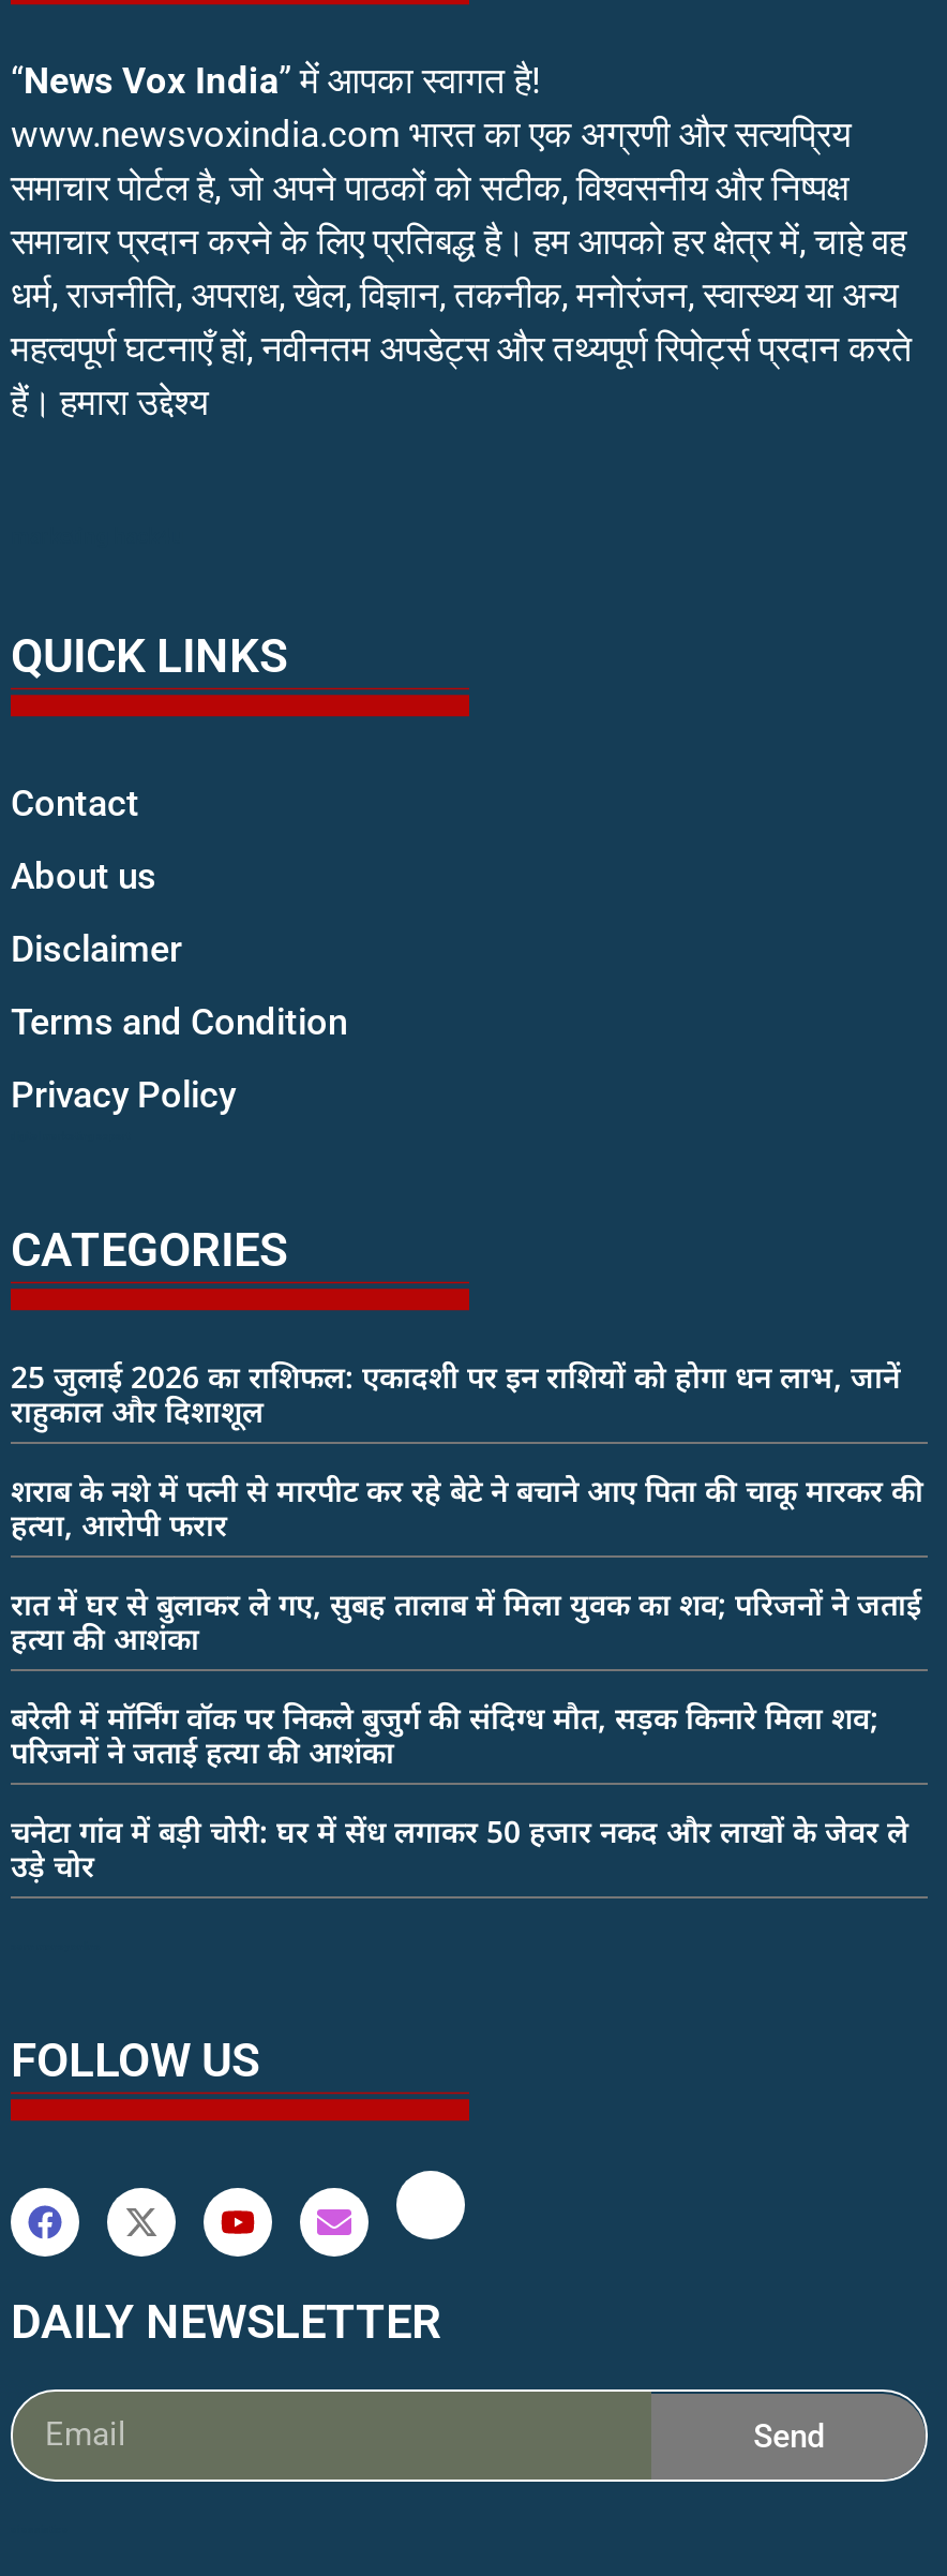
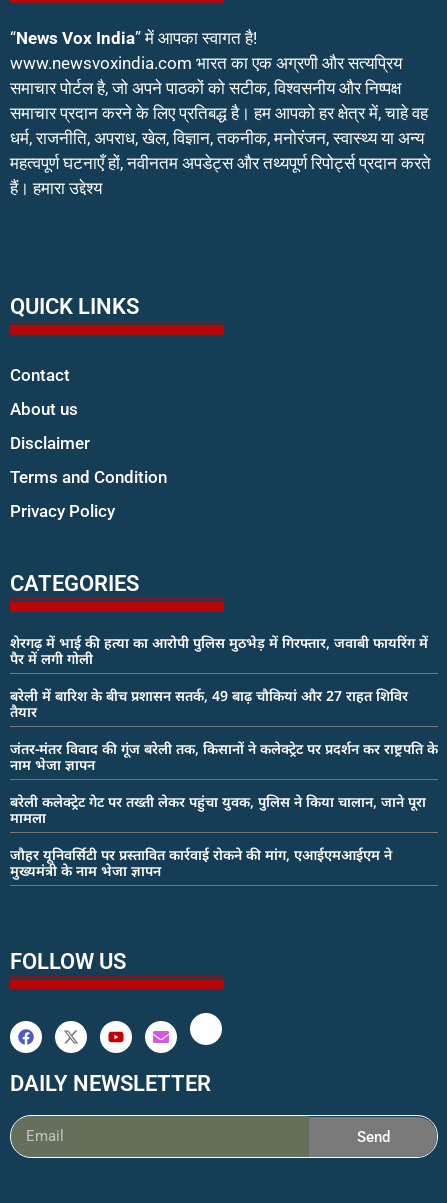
- 25 जुलाई 2026 का राशिफल: एकादशी पर इन राशियों को होगा धन लाभ, जानें
- राहुकाल और दिशाशूल
+ शेरगढ़ में भाई की हत्या का आरोपी पुलिस मुठभेड़ में गिरफ्तार, जवाबी फायरिंग में
+ पैर में लगी गोली

- शराब के नशे में पत्नी से मारपीट कर रहे बेटे ने बचाने आए पिता की चाकू मारकर की
- हत्या, आरोपी फरार
+ बरेली में बारिश के बीच प्रशासन सतर्क, 49 बाढ़ चौकियां और 27 राहत शिविर
+ तैयार

- रात में घर से बुलाकर ले गए, सुबह तालाब में मिला युवक का शव; परिजनों ने जताई
- हत्या की आशंका
+ जंतर-मंतर विवाद की गूंज बरेली तक, किसानों ने कलेक्ट्रेट पर प्रदर्शन कर राष्ट्रपति के
+ नाम भेजा ज्ञापन

- बरेली में मॉर्निंग वॉक पर निकले बुजुर्ग की संदिग्ध मौत, सड़क किनारे मिला शव;
- परिजनों ने जताई हत्या की आशंका
+ बरेली कलेक्ट्रेट गेट पर तख्ती लेकर पहुंचा युवक, पुलिस ने किया चालान, जाने पूरा
+ मामला

- चनेटा गांव में बड़ी चोरी: घर में सेंध लगाकर 50 हजार नकद और लाखों के जेवर ले
- उड़े चोर
+ जौहर यूनिवर्सिटी पर प्रस्तावित कार्रवाई रोकने की मांग, एआईएमआईएम ने
+ मुख्यमंत्री के नाम भेजा ज्ञापन
